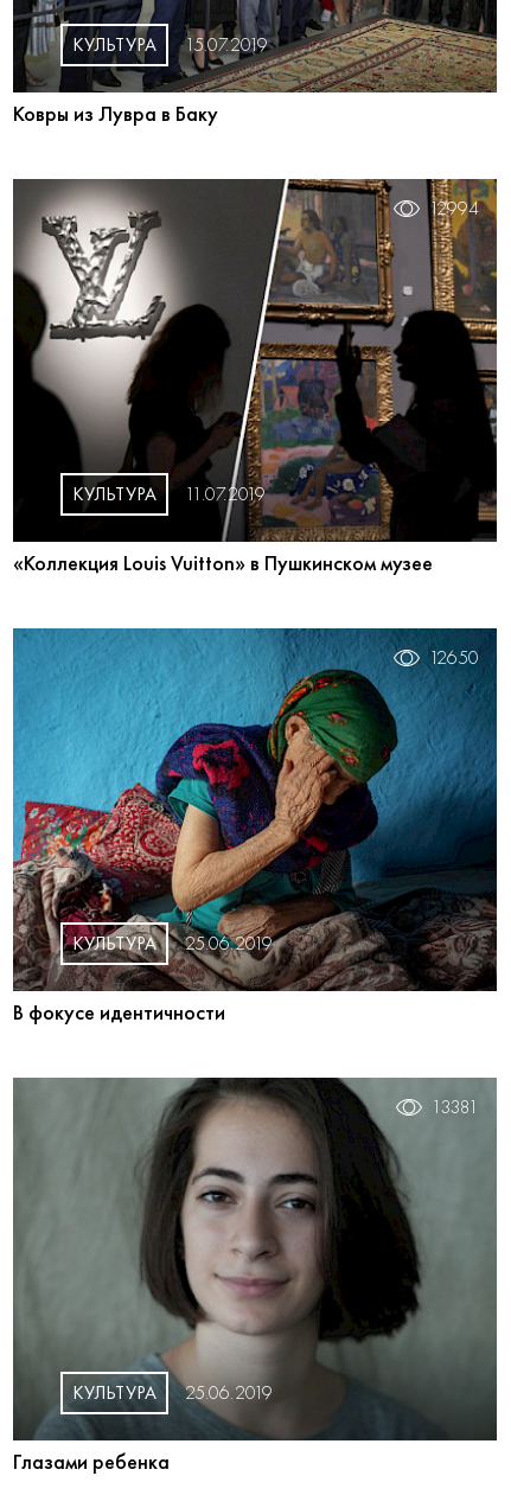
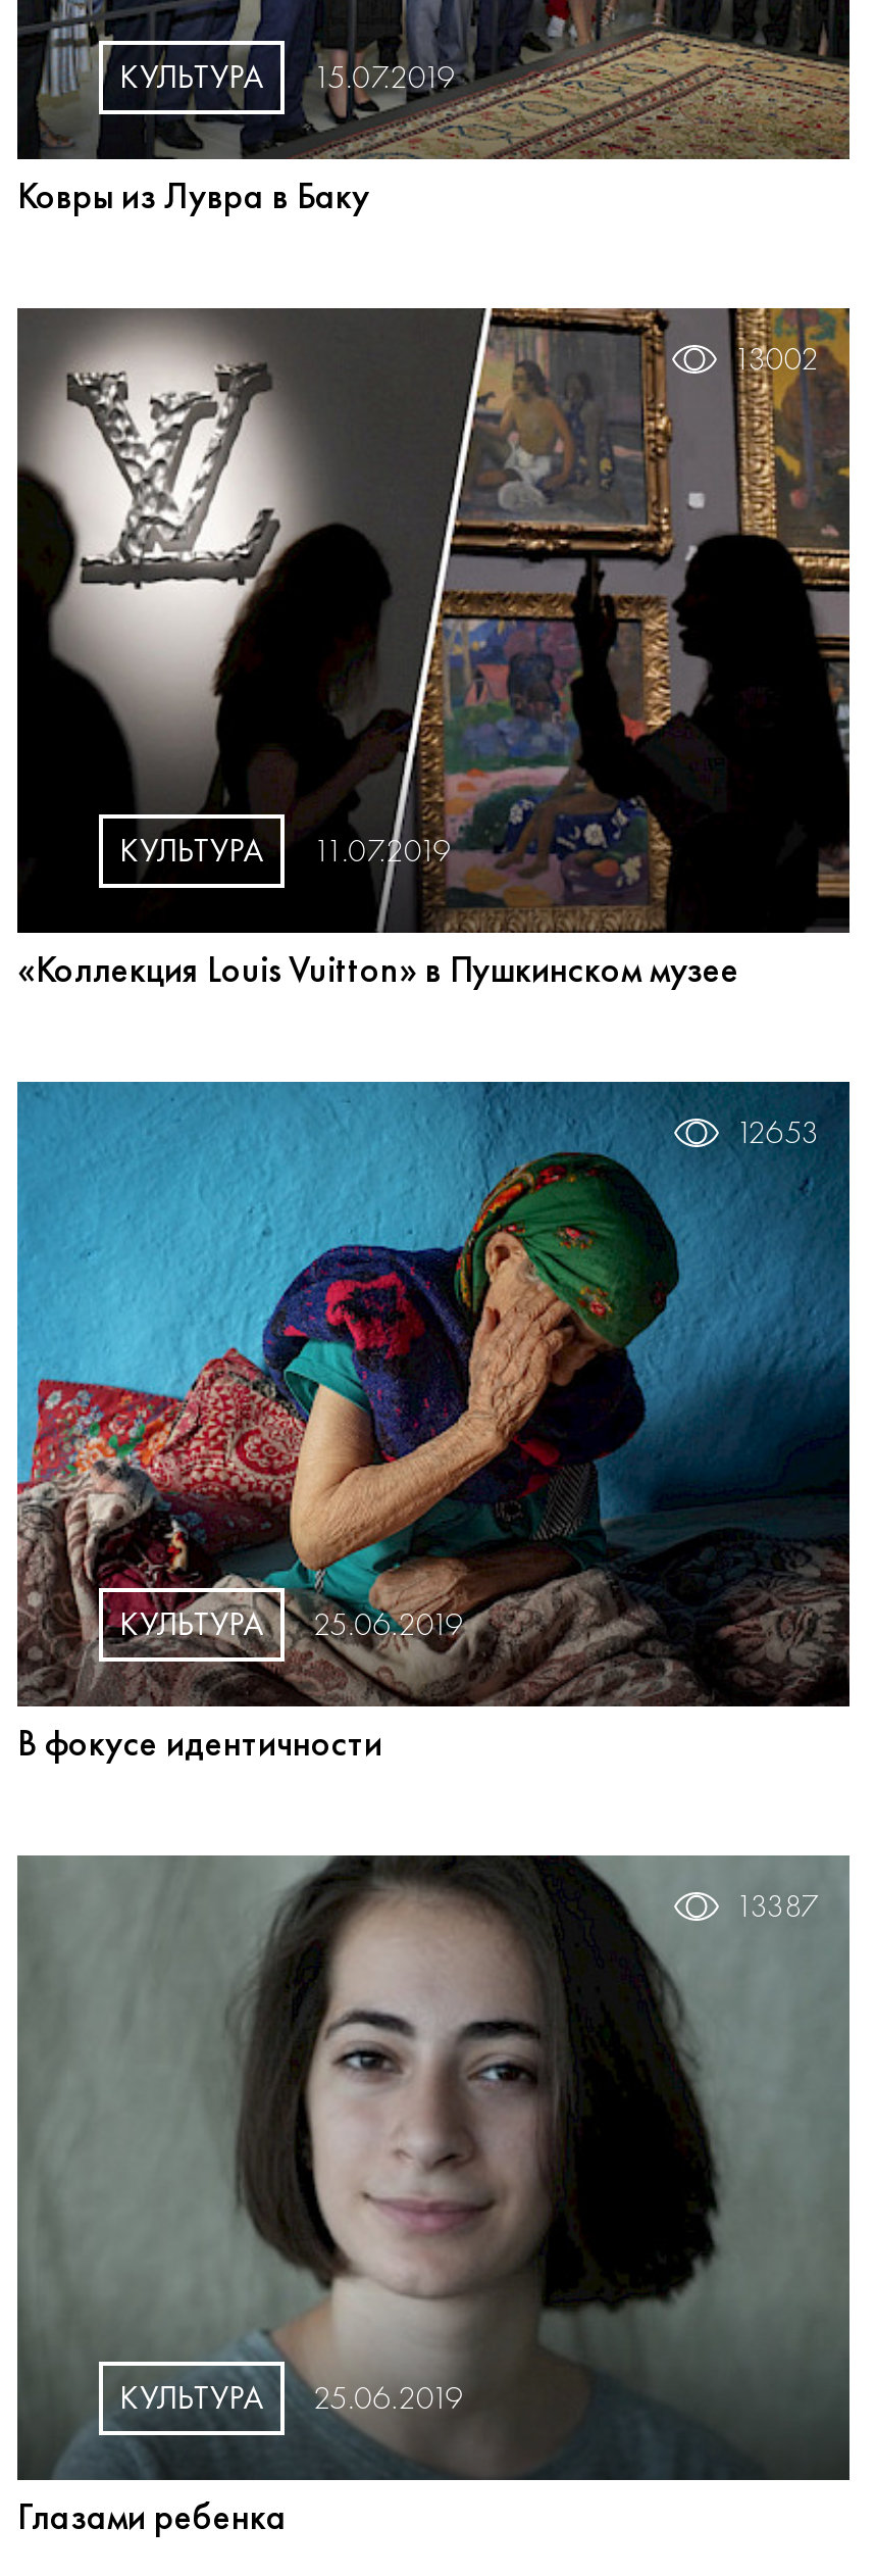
- 12994
+ 13002

- 12650
+ 12653

- 13381
+ 13387
